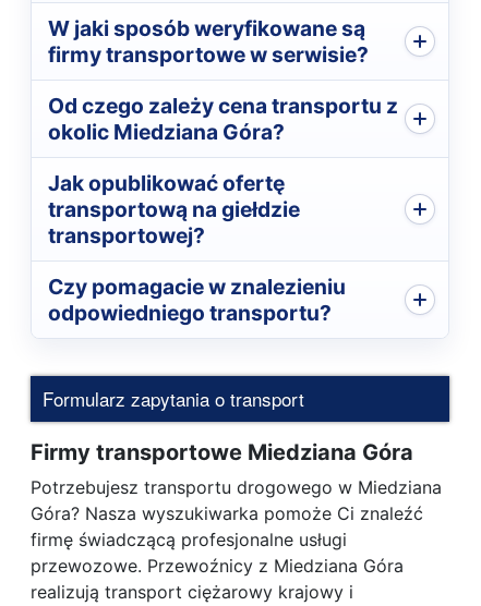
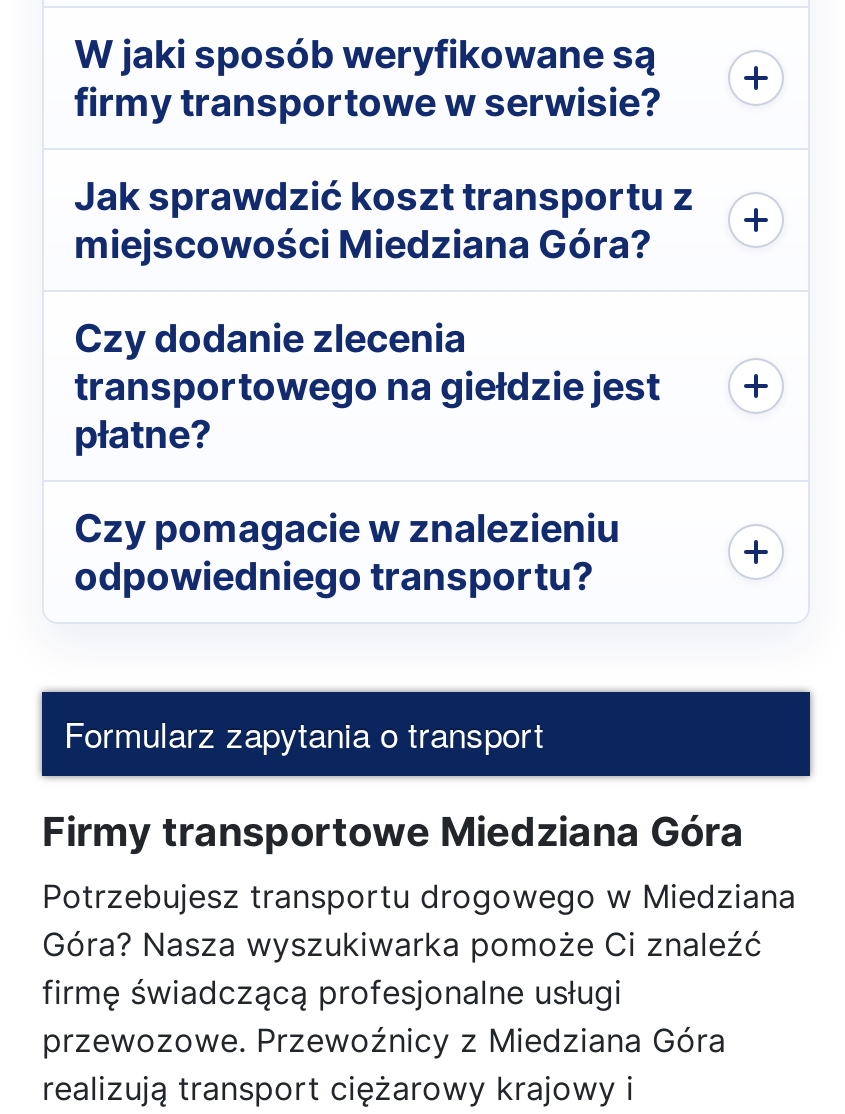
- Od czego zależy cena transportu z
- okolic Miedziana Góra?
+ Jak sprawdzić koszt transportu z
+ miejscowości Miedziana Góra?

- Jak opublikować ofertę
- transportową na giełdzie
- transportowej?
+ Czy dodanie zlecenia
+ transportowego na giełdzie jest
+ płatne?
